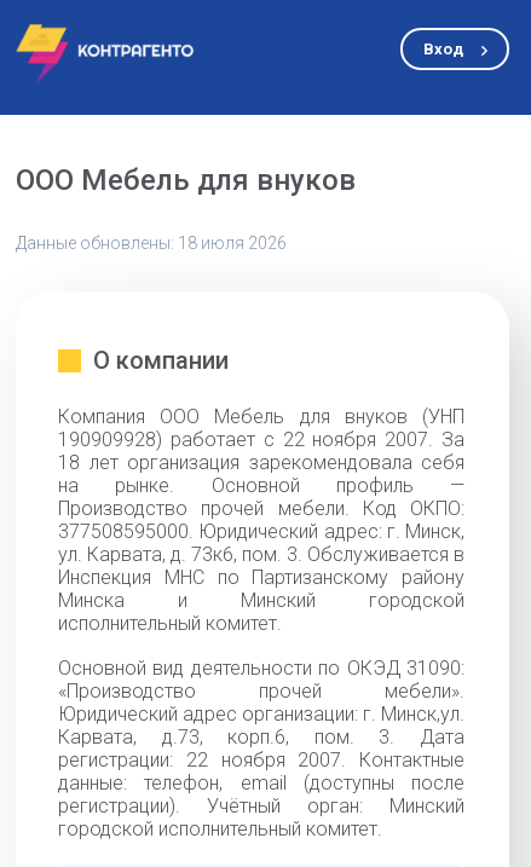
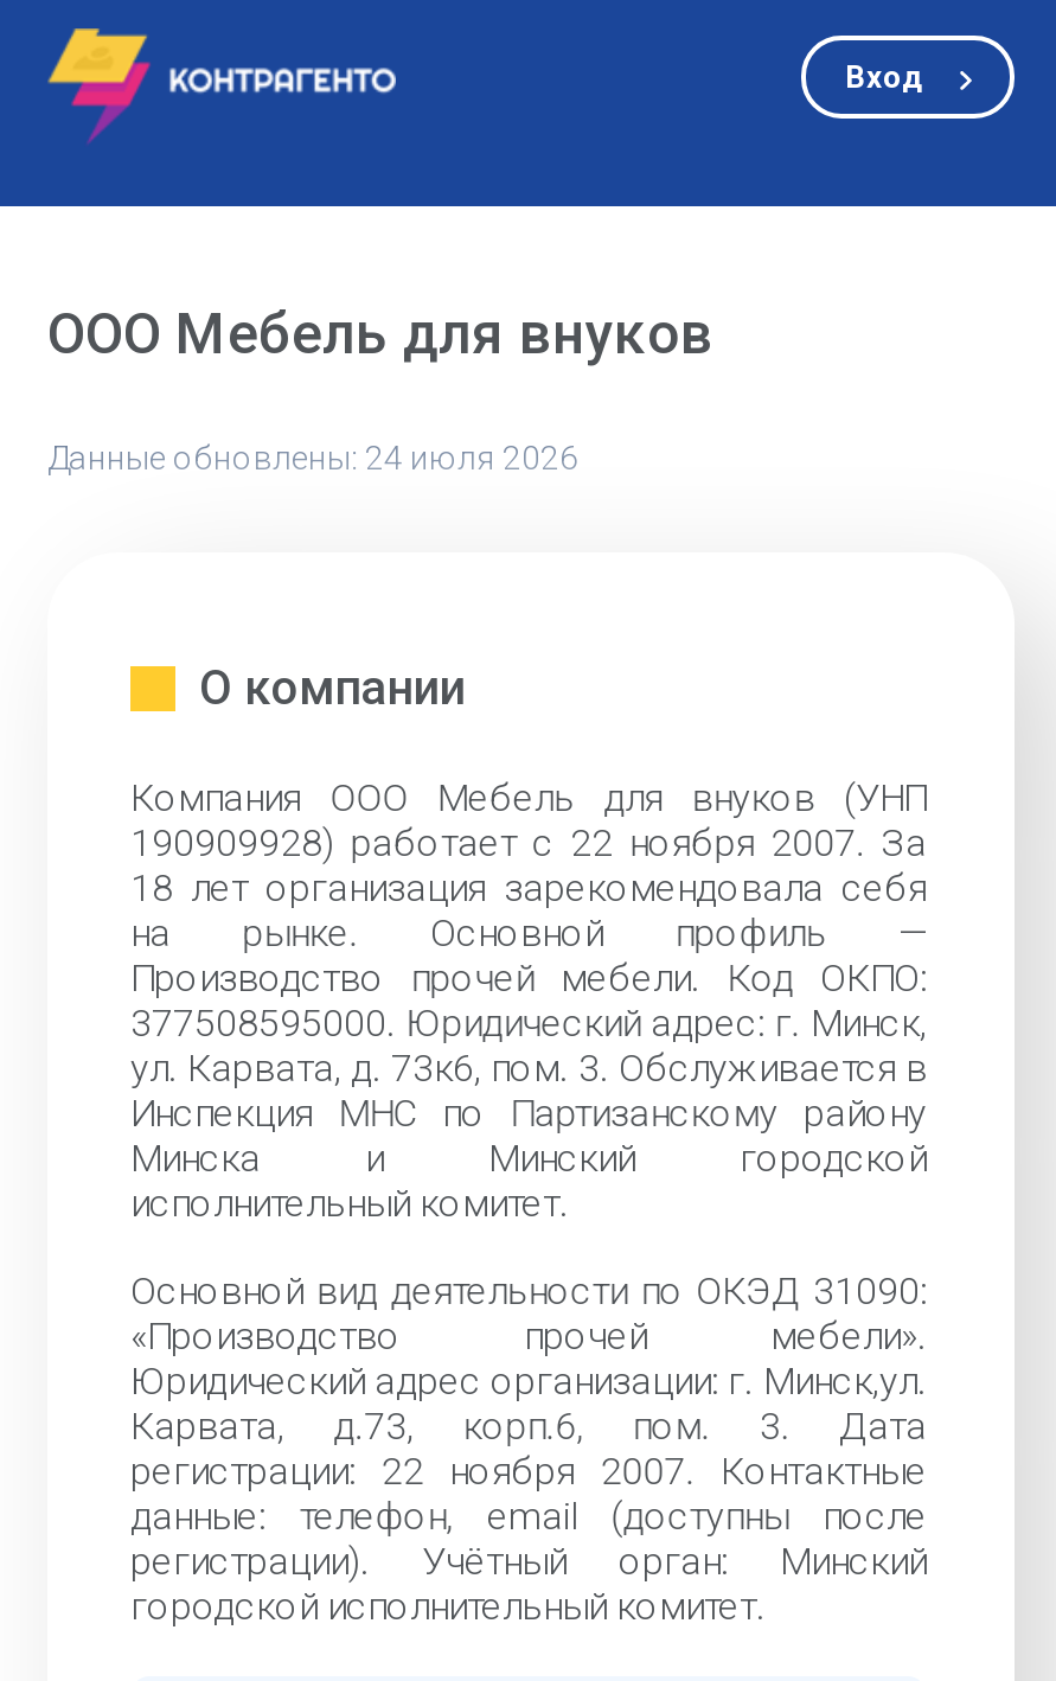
- Данные обновлены: 18 июля 2026
+ Данные обновлены: 24 июля 2026
